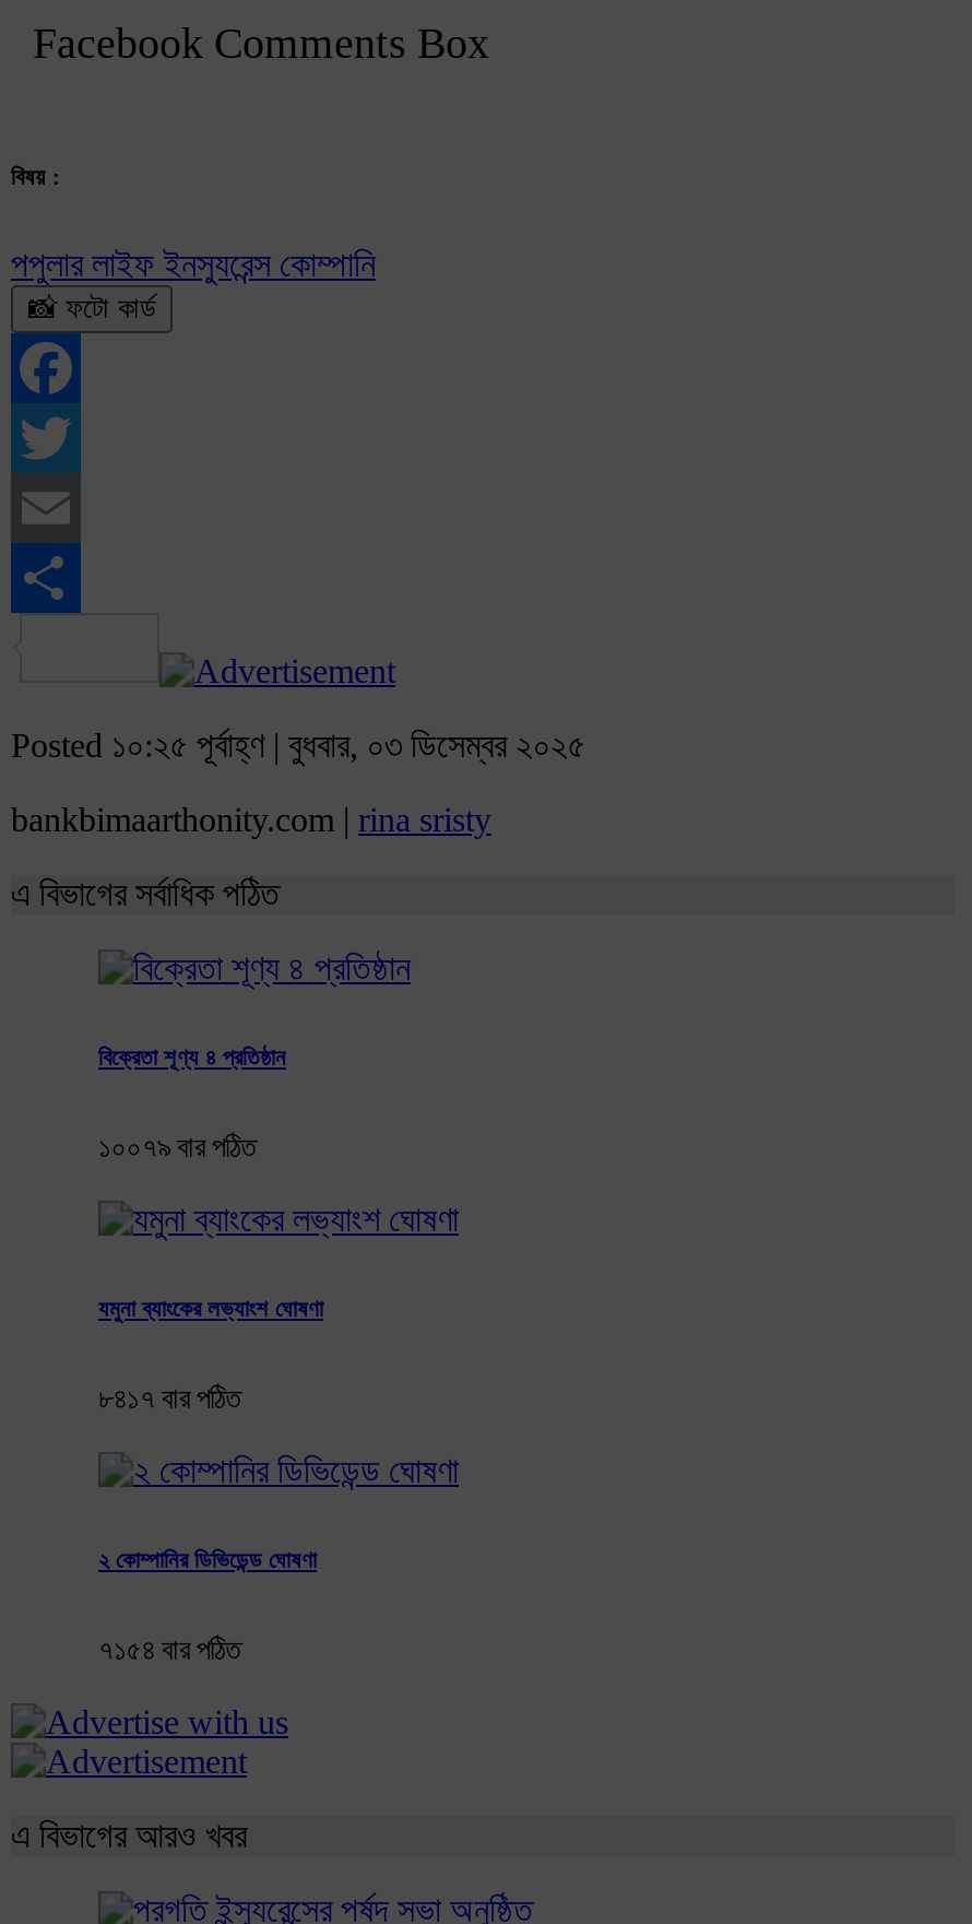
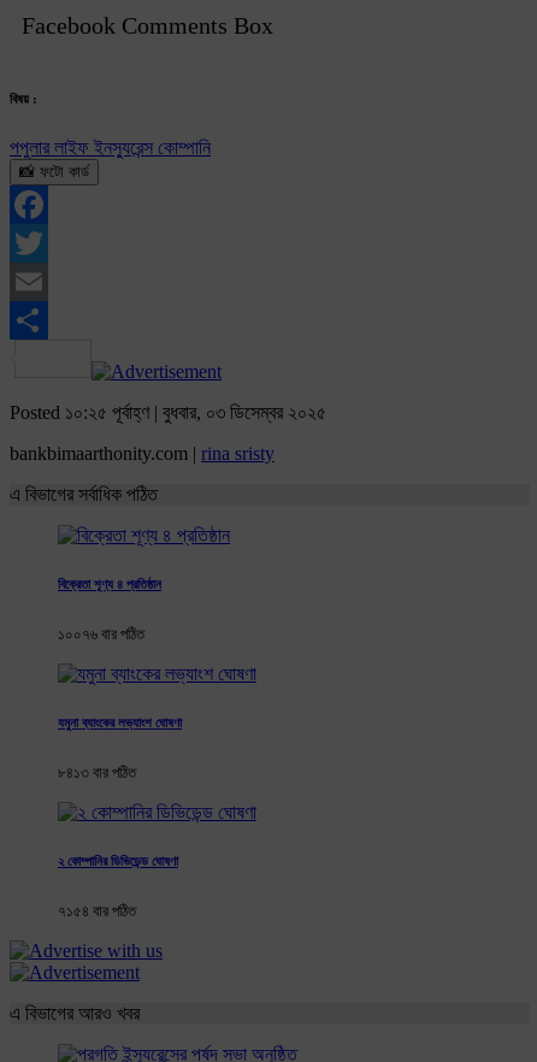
- ১০০৭৯ বার পঠিত
+ ১০০৭৬ বার পঠিত

- ৮৪১৭ বার পঠিত
+ ৮৪১৩ বার পঠিত
